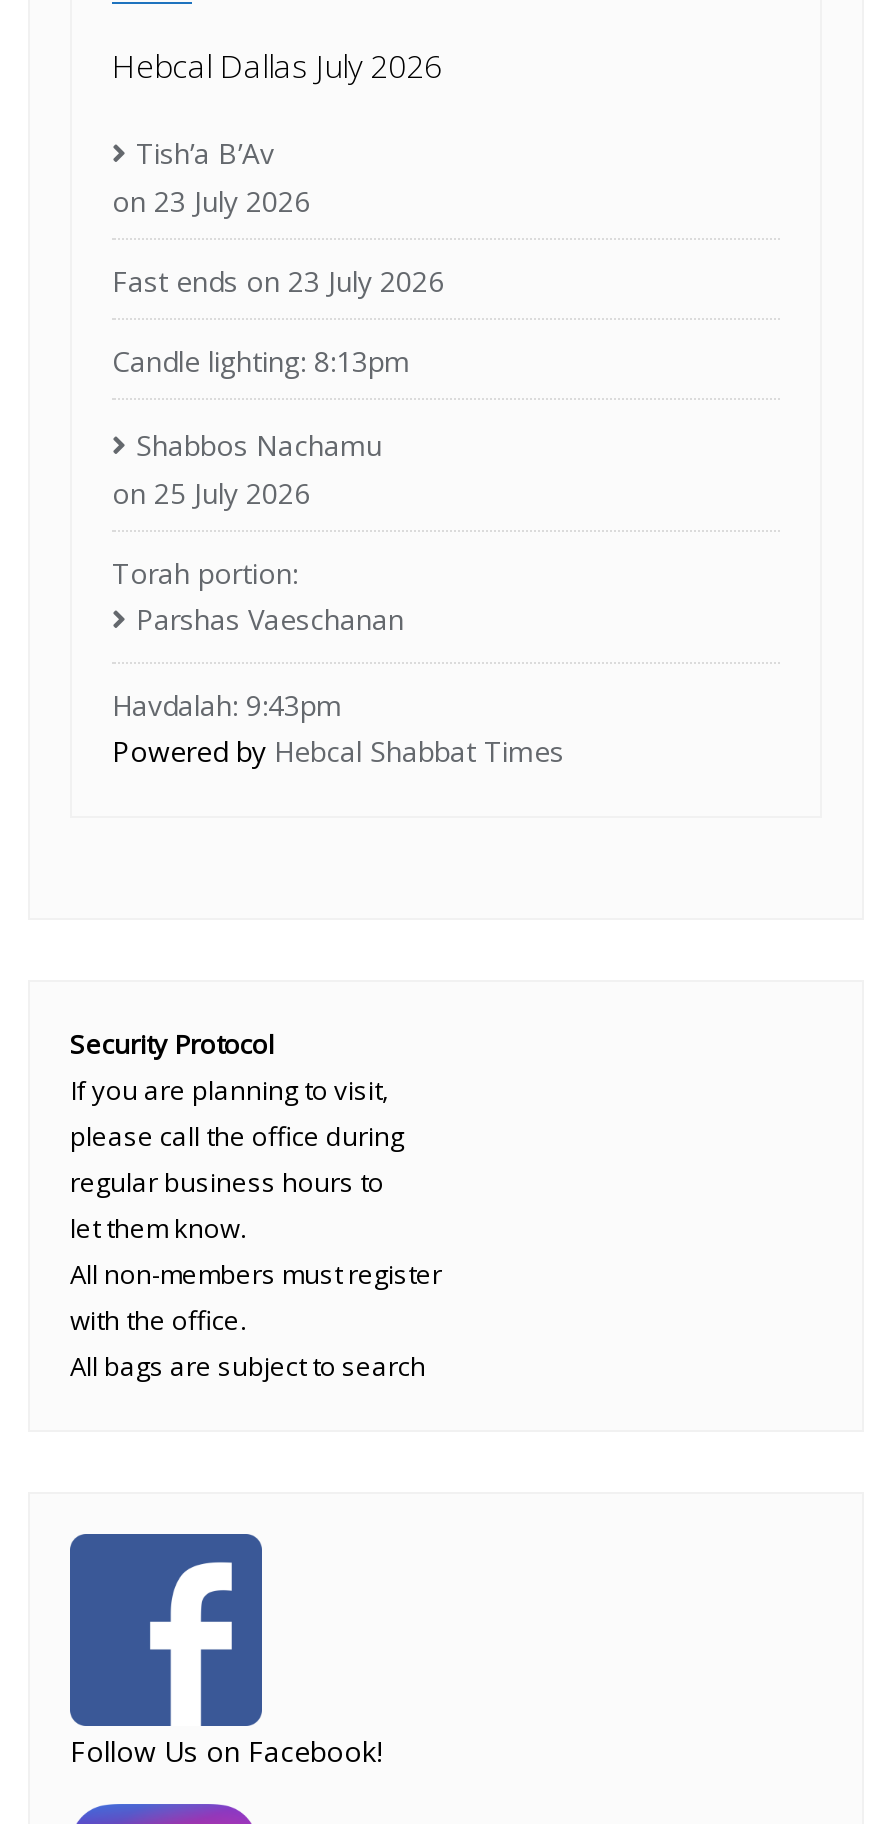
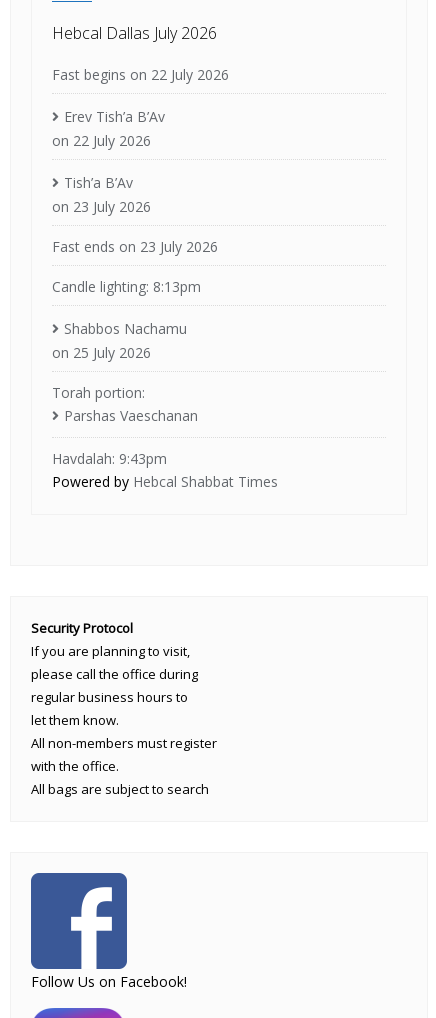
+ Fast begins on 22 July 2026
+ Erev Tish’a B’Av
+ on 22 July 2026
